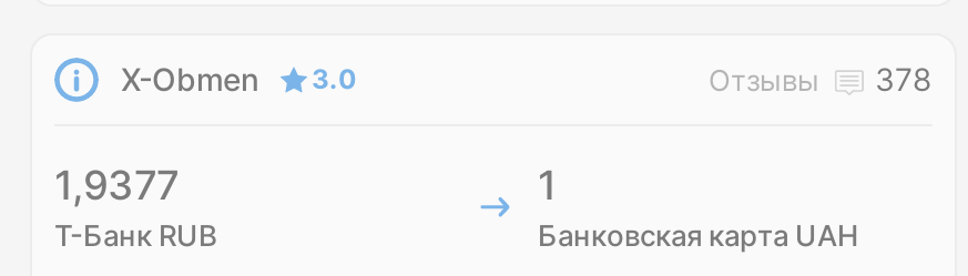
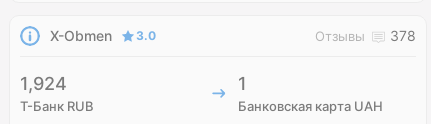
- 1,9377
+ 1,924
